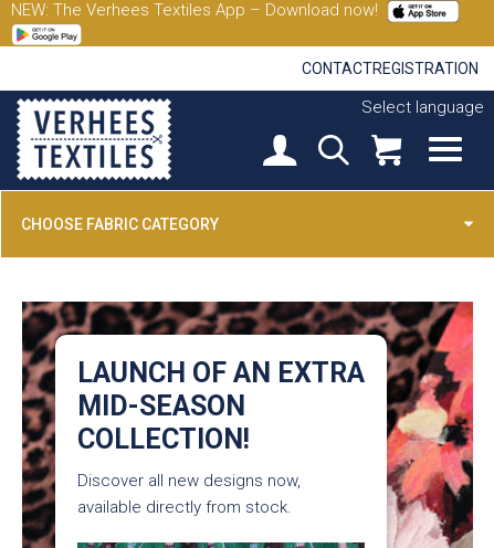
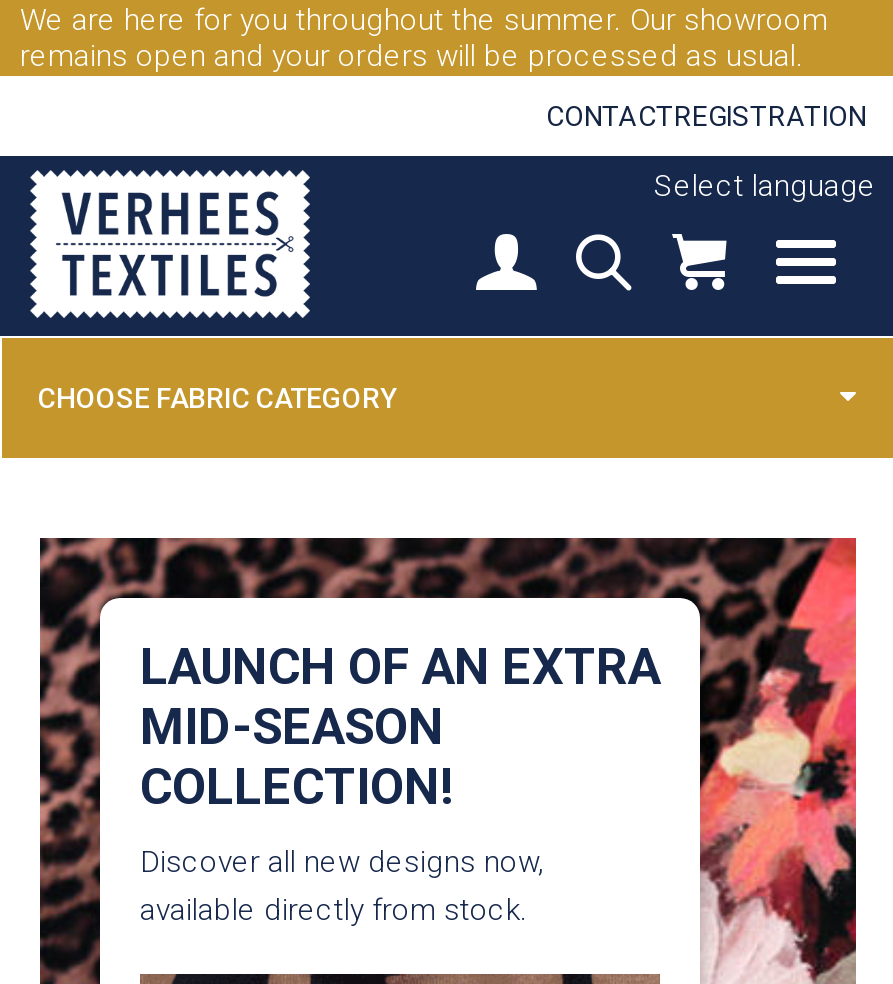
- NEW: The Verhees Textiles App – Download now!
+ We are here for you throughout the summer. Our showroom
+ remains open and your orders will be processed as usual.
